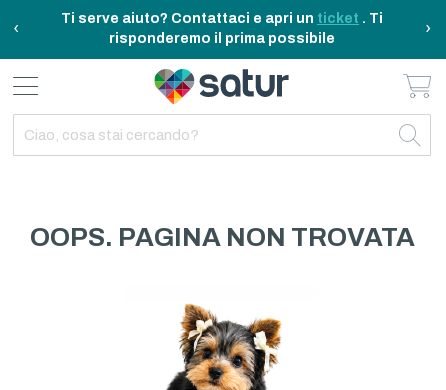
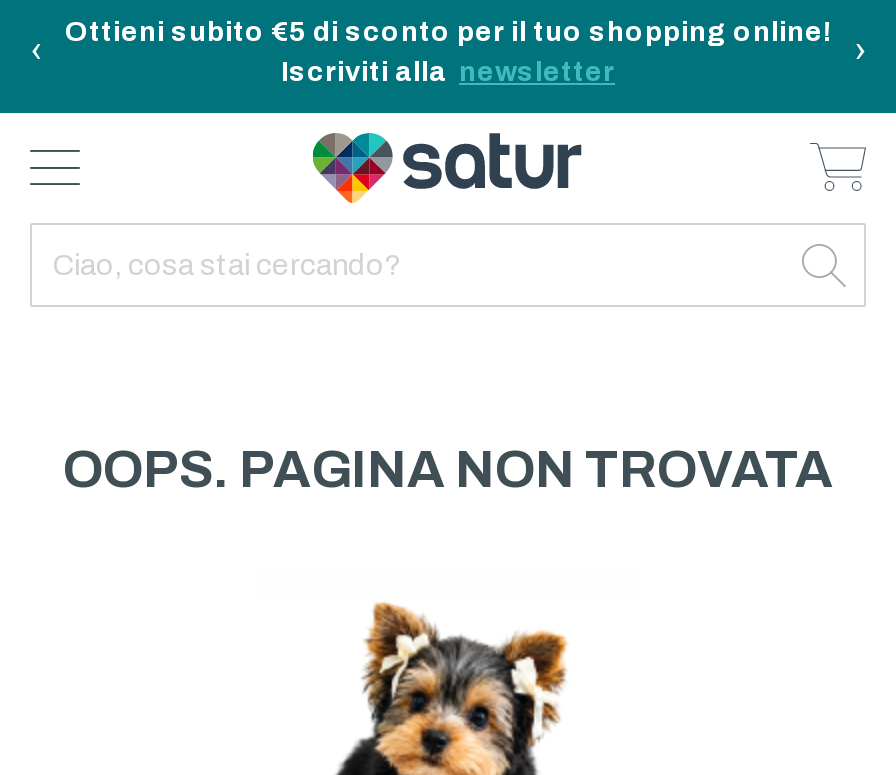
- Ti serve aiuto? Contattaci e apri un ticket. Ti
- risponderemo il prima possibile
+ Ottieni subito €5 di sconto per il tuo shopping online!
+ Iscriviti alla newsletter
